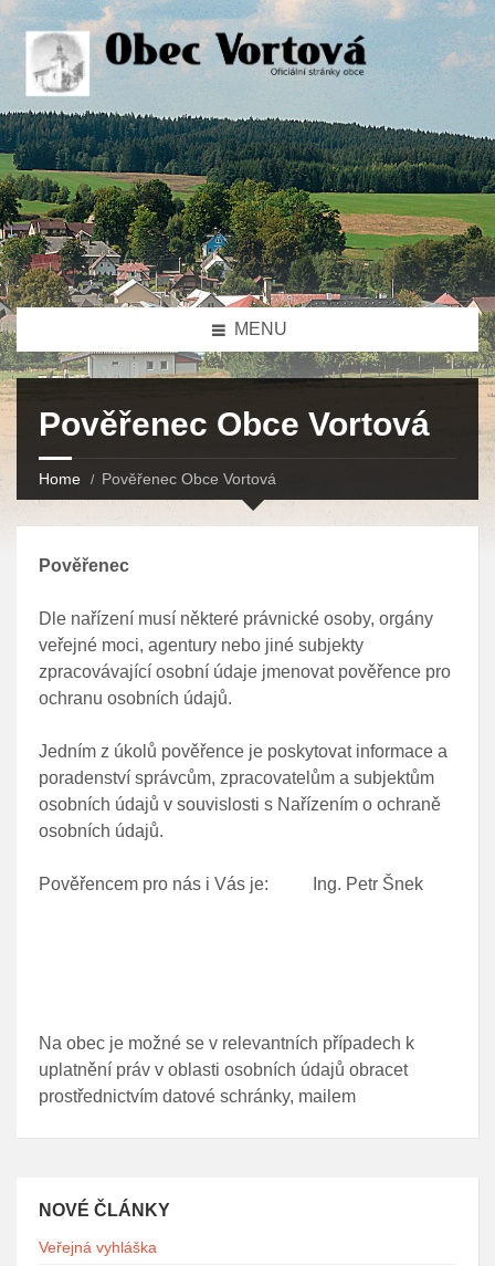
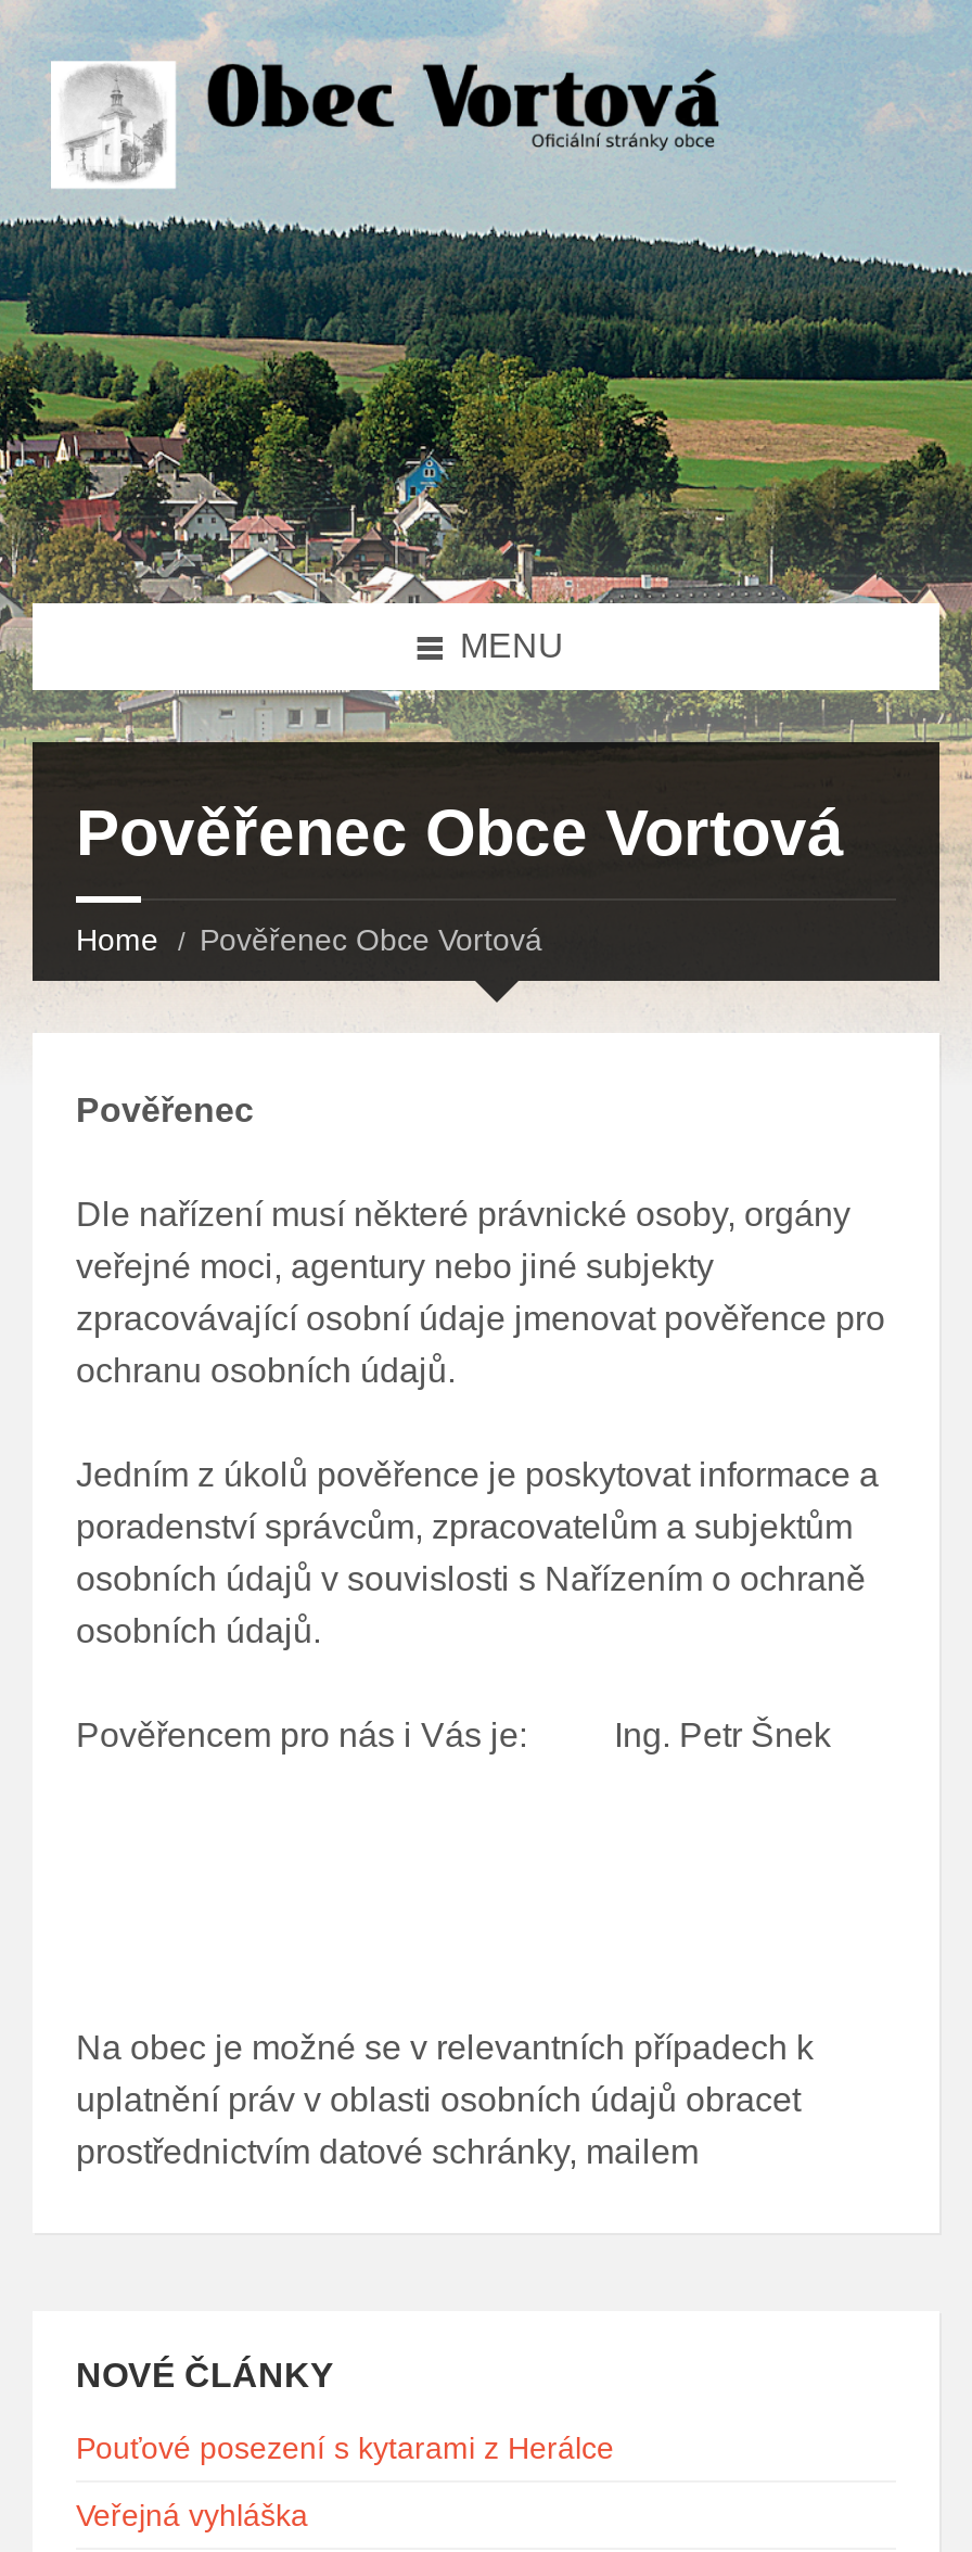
+ Pouťové posezení s kytarami z Herálce
